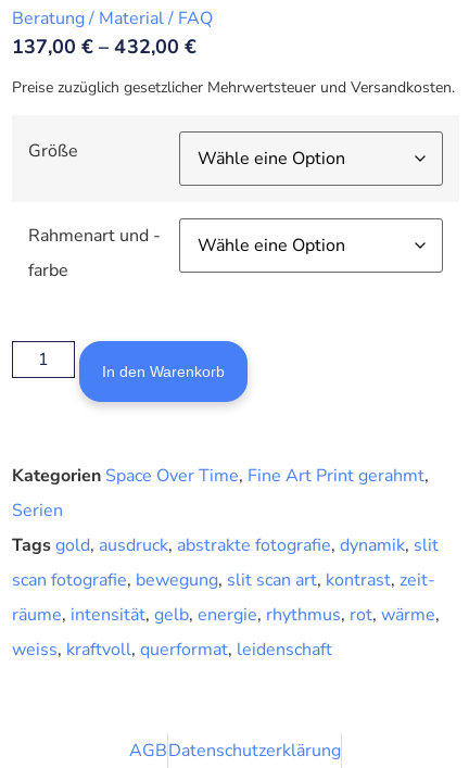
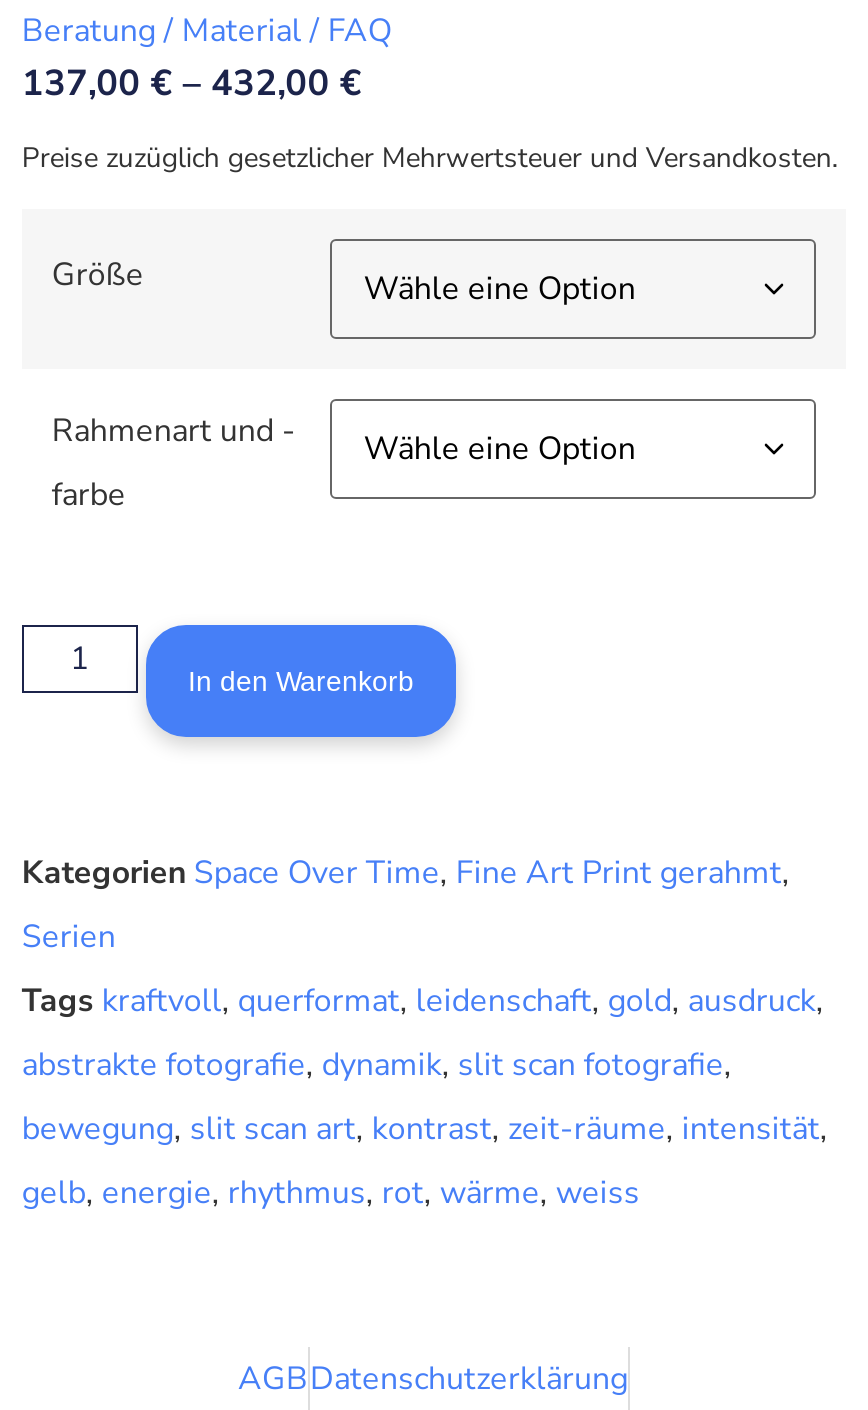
- Tags gold, ausdruck, abstrakte fotografie, dynamik, slit
+ Tags kraftvoll, querformat, leidenschaft, gold, ausdruck,

- scan fotografie, bewegung, slit scan art, kontrast, zeit-
+ abstrakte fotografie, dynamik, slit scan fotografie,

- räume, intensität, gelb, energie, rhythmus, rot, wärme,
+ bewegung, slit scan art, kontrast, zeit-räume, intensität,

- weiss, kraftvoll, querformat, leidenschaft
+ gelb, energie, rhythmus, rot, wärme, weiss
